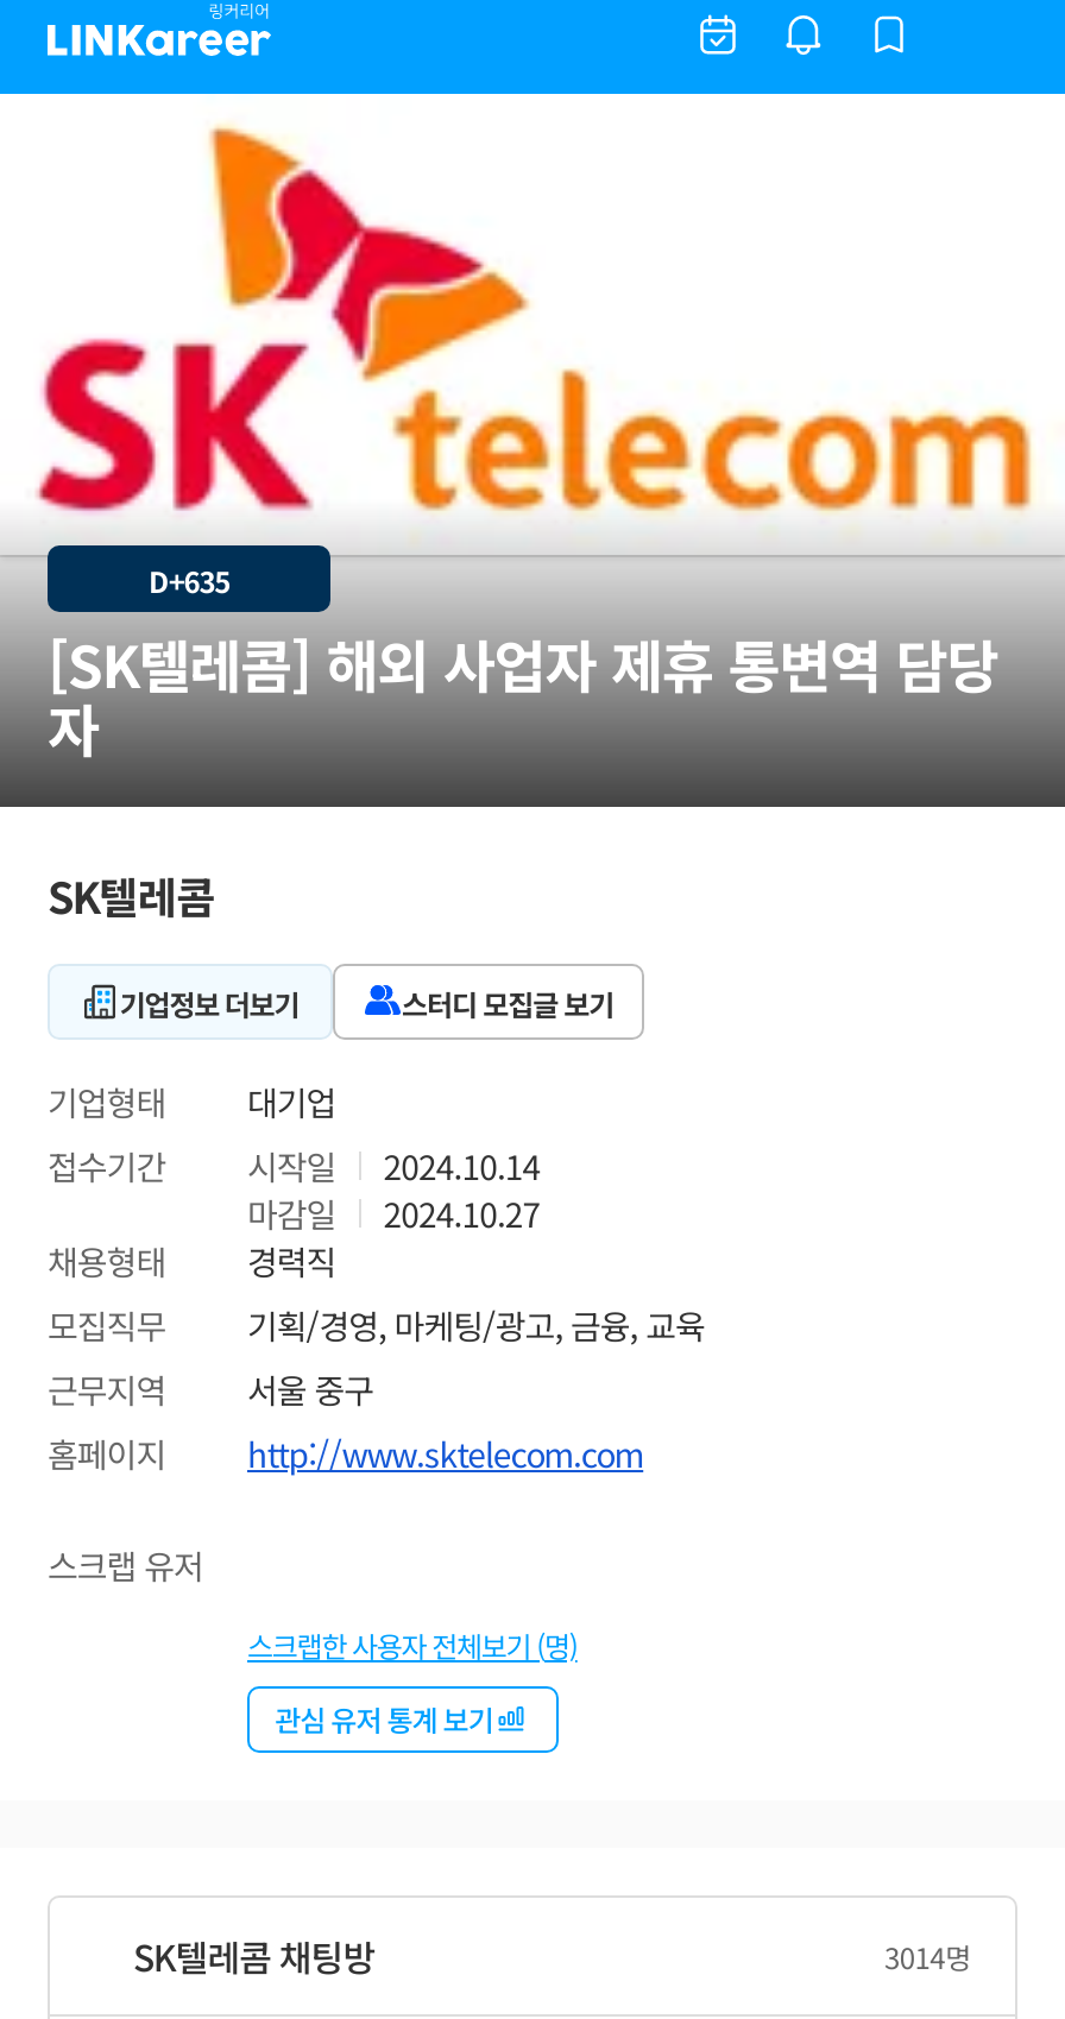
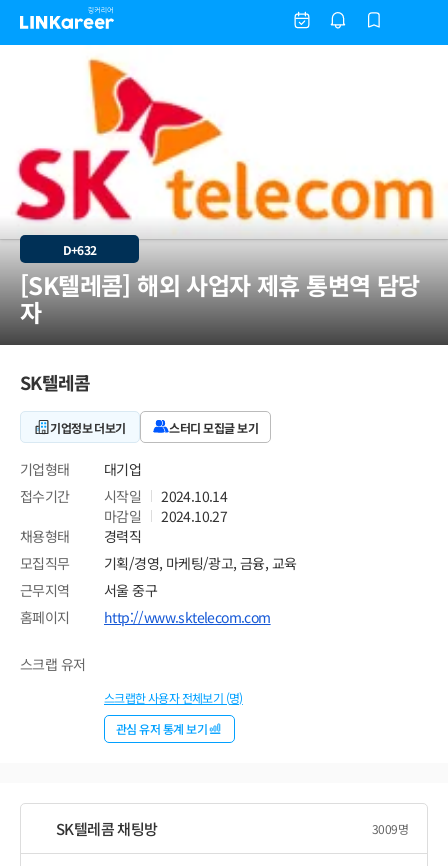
- D+635
+ D+632

- 3014명
+ 3009명
